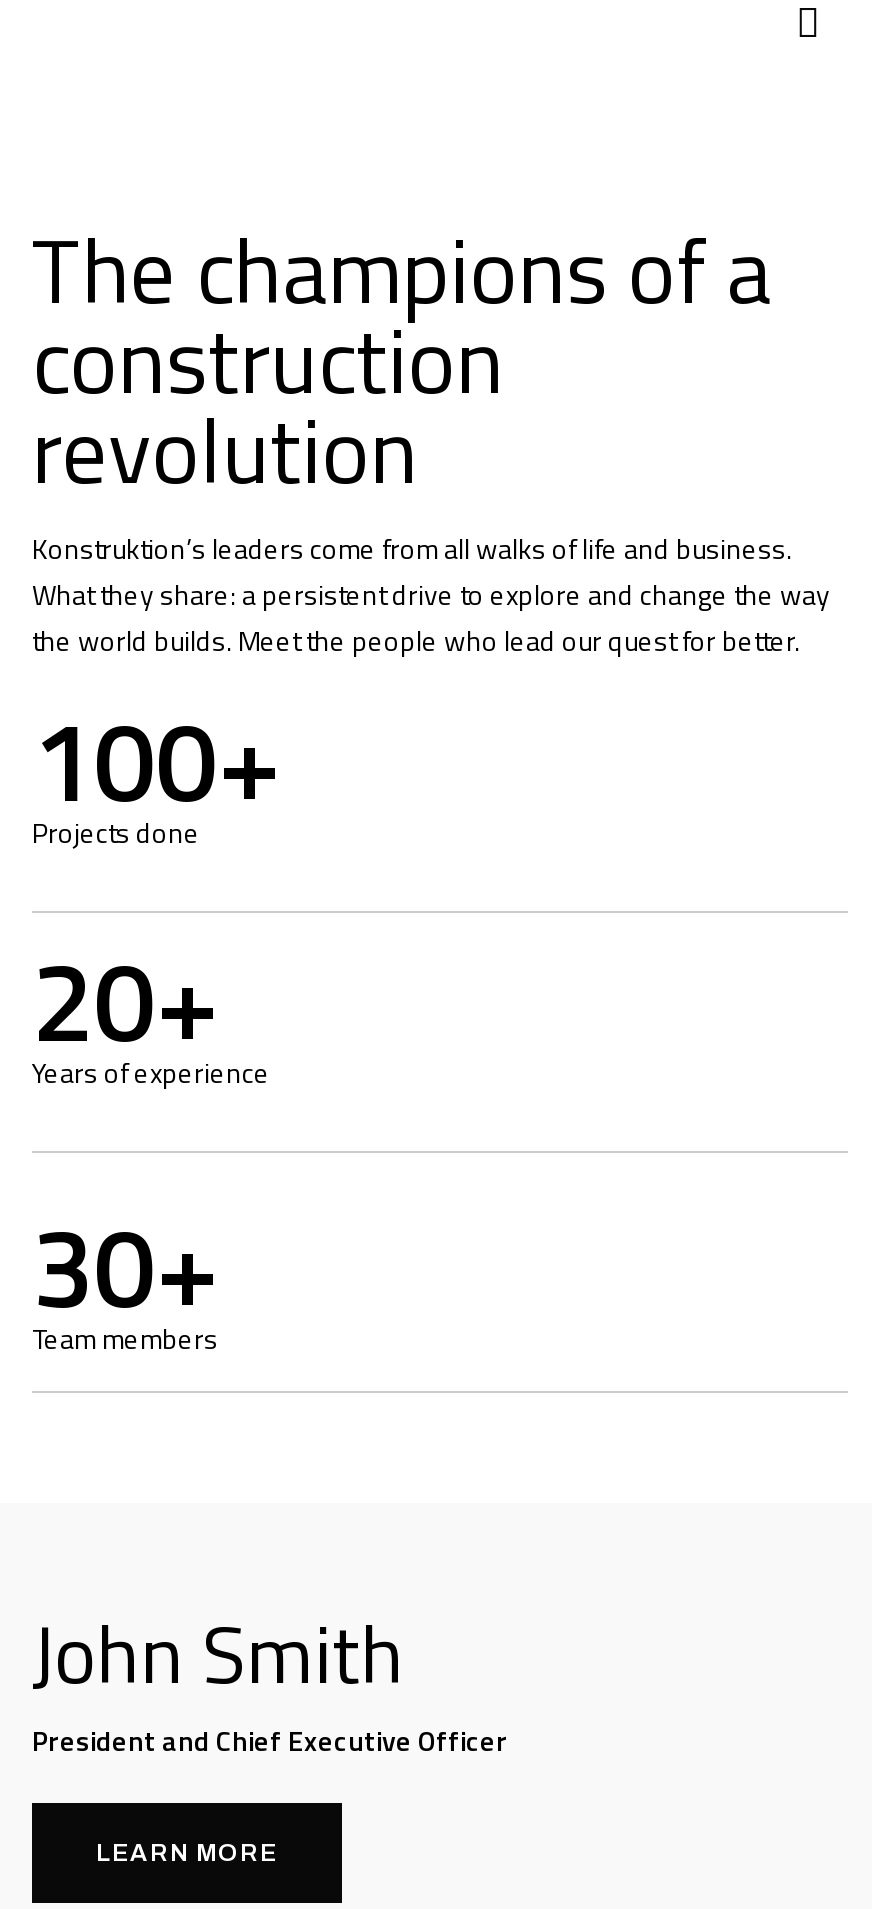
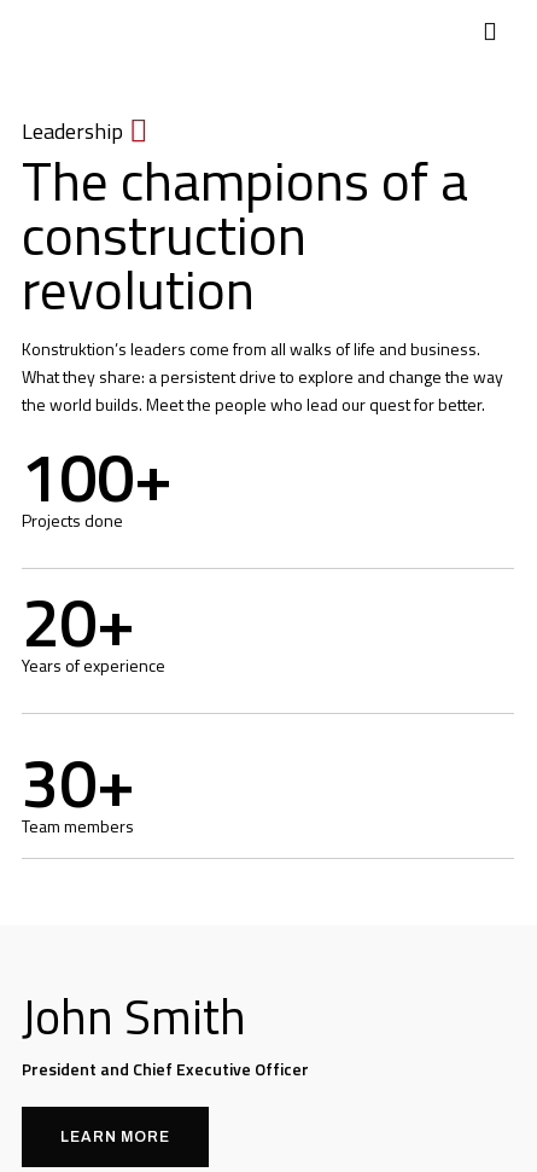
+ Leadership
